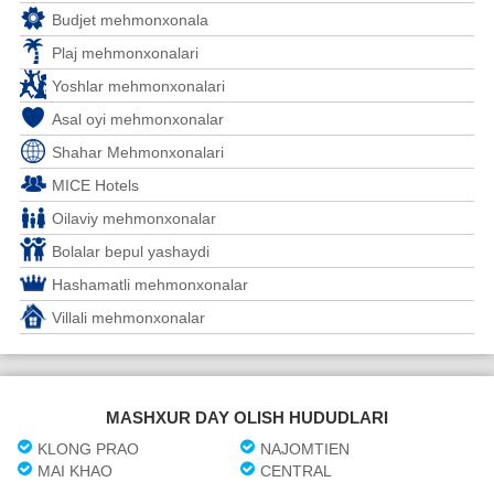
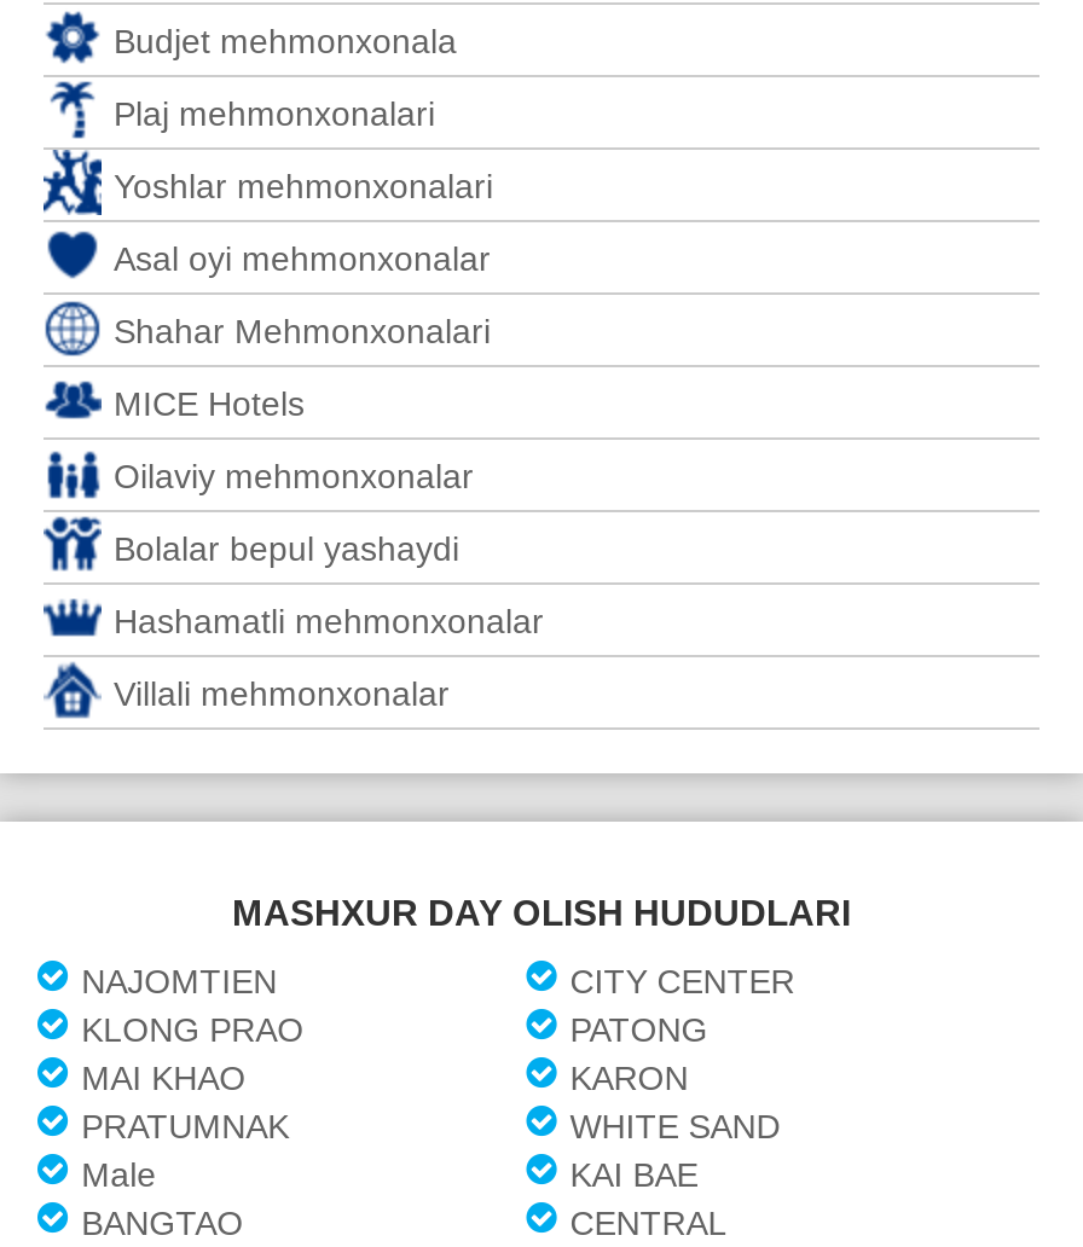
+ NAJOMTIEN
+ CITY CENTER

- NAJOMTIEN
+ PATONG

+ KARON
+ PRATUMNAK
+ WHITE SAND
+ Male
+ KAI BAE
+ BANGTAO
